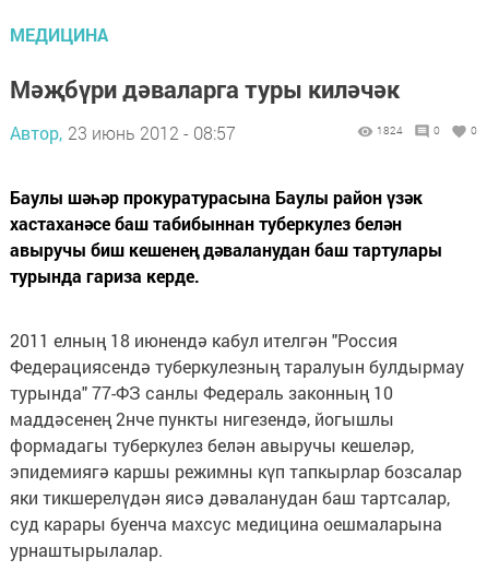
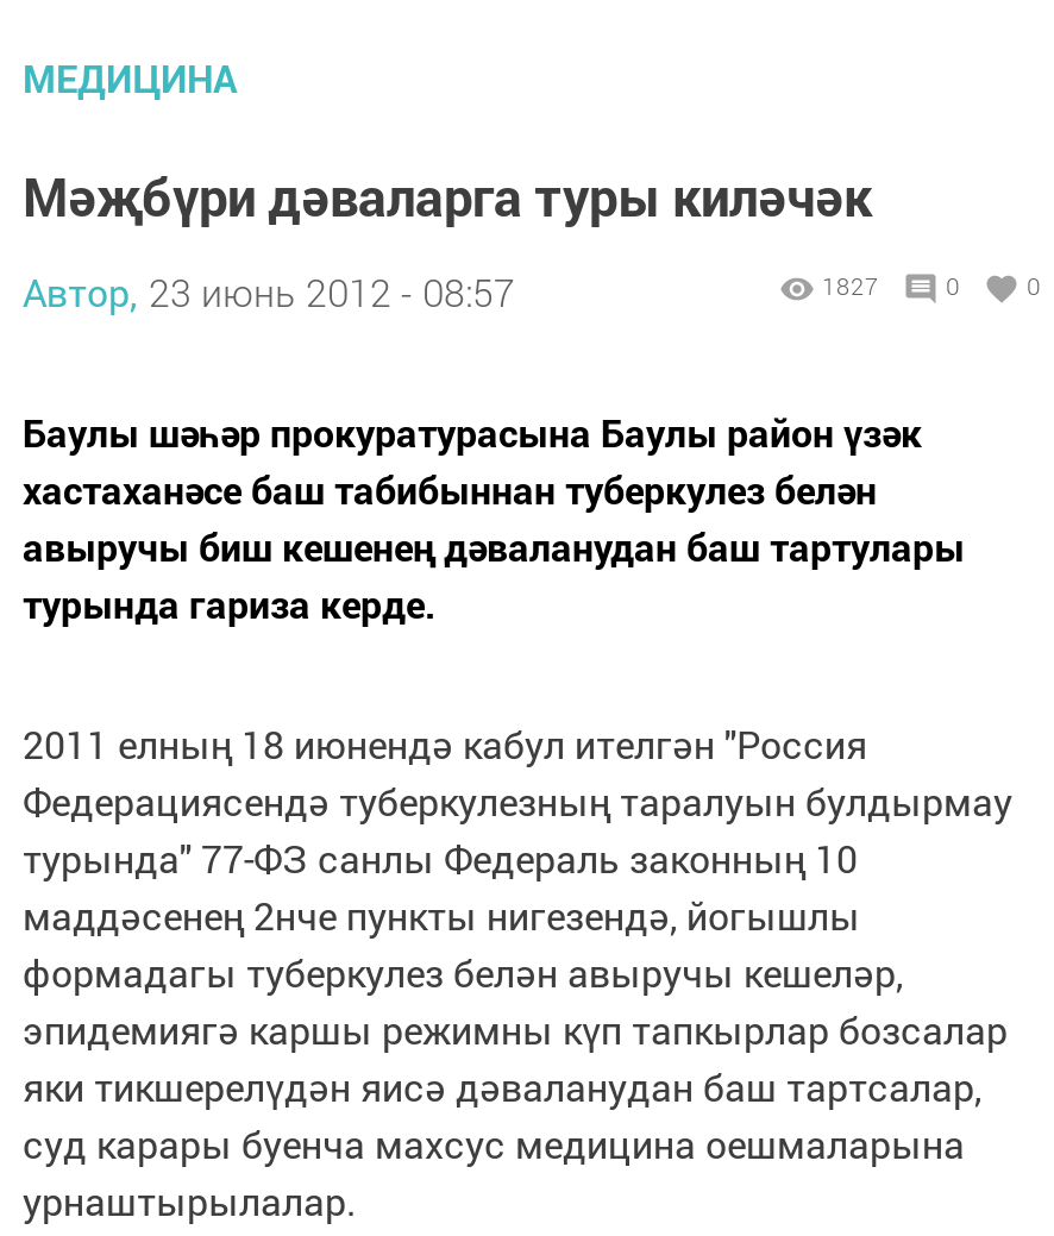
- 1824
+ 1827
